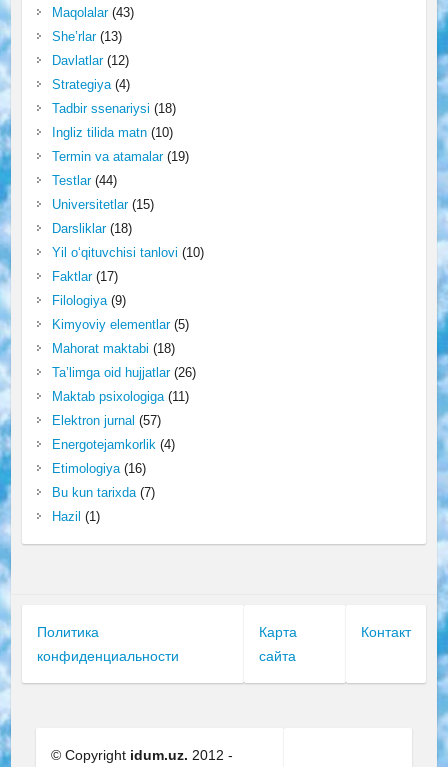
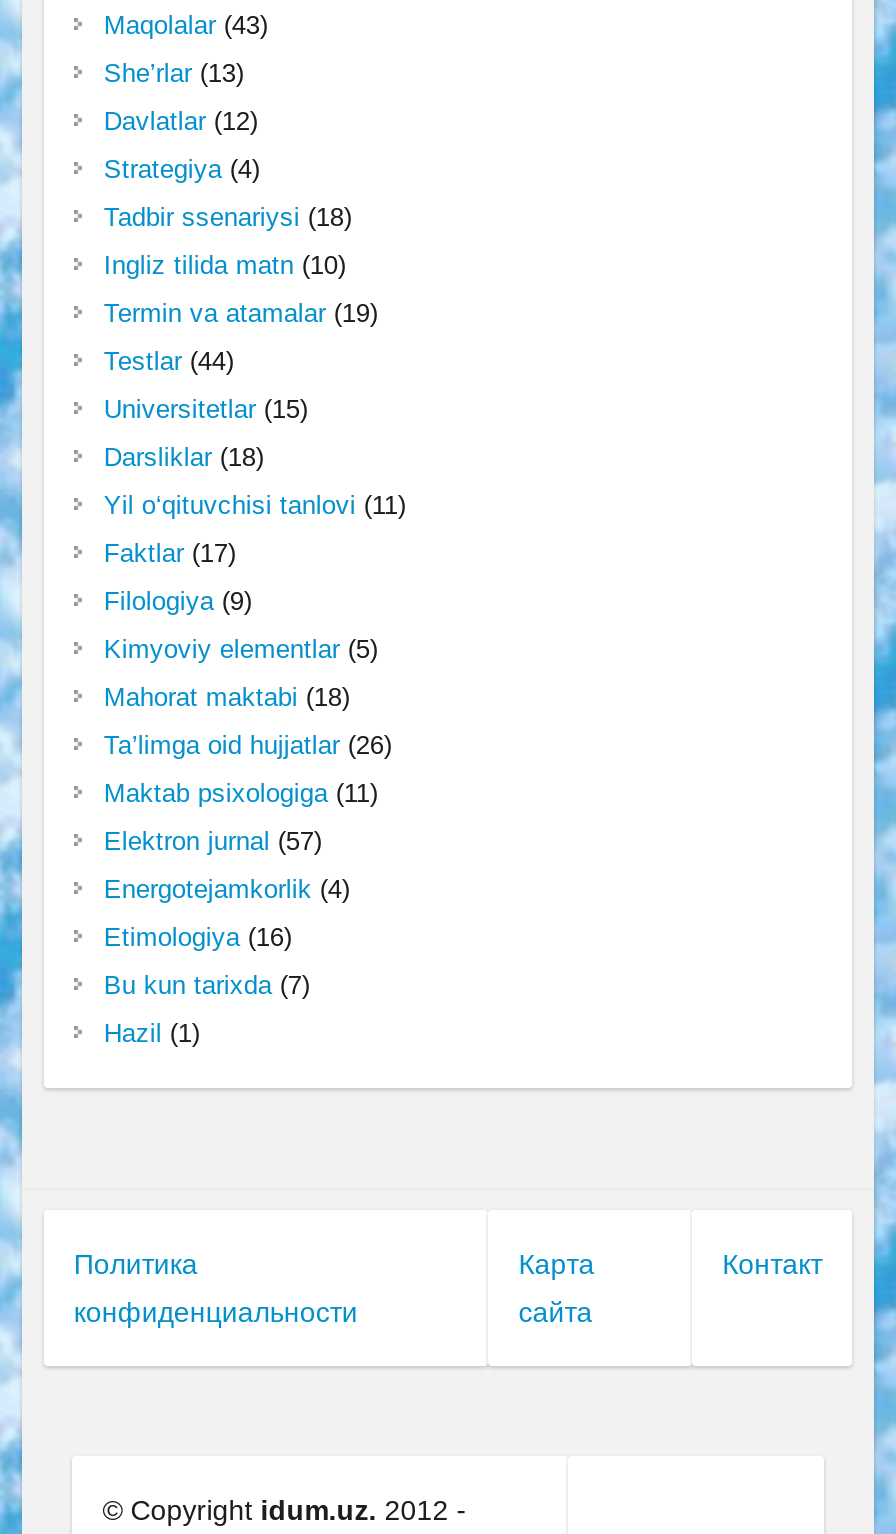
- Yil o‘qituvchisi tanlovi (10)
+ Yil o‘qituvchisi tanlovi (11)
